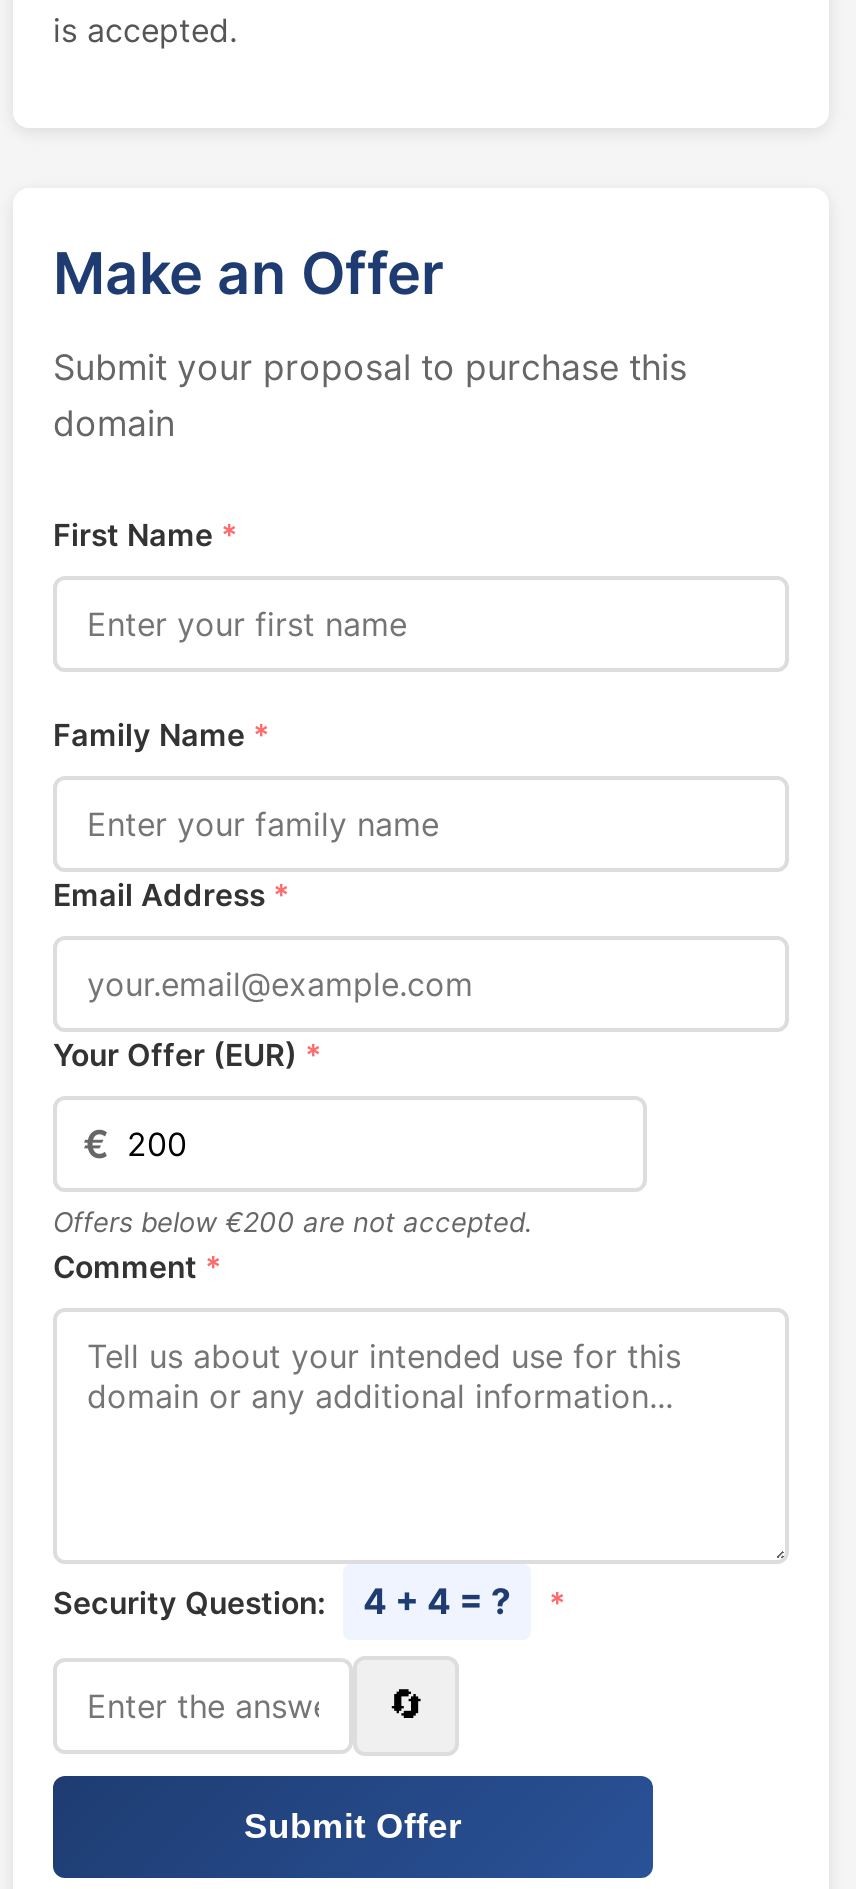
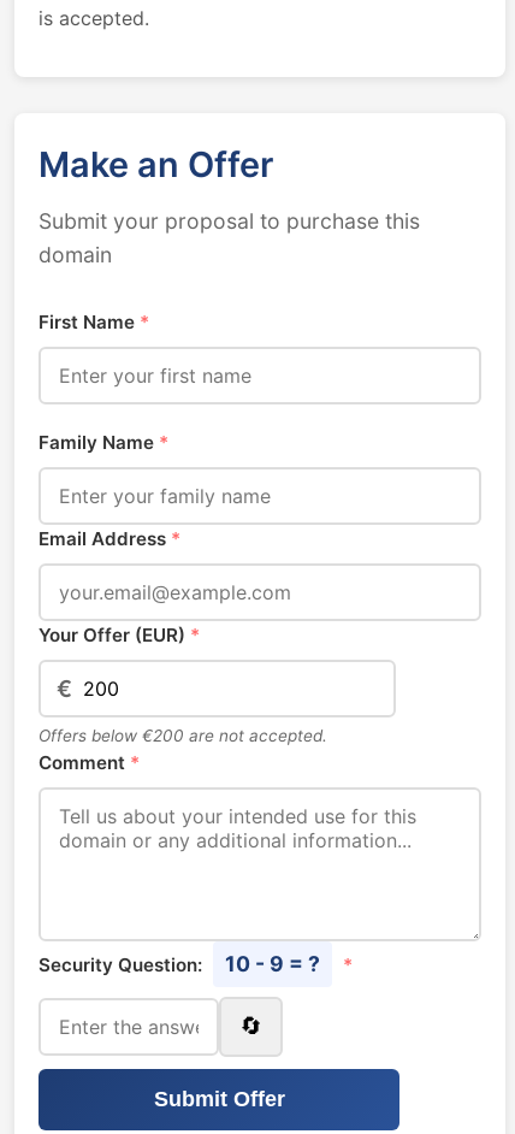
- 4 + 4 = ?
+ 10 - 9 = ?
